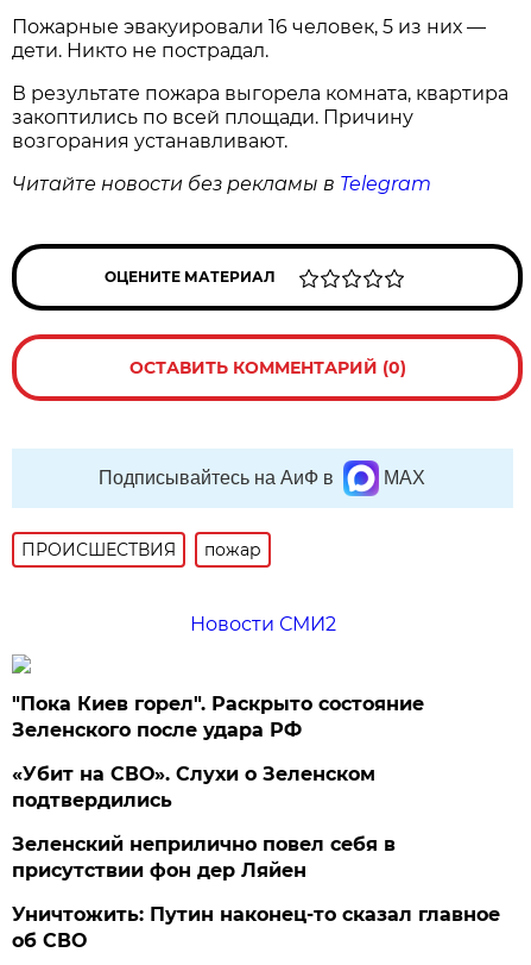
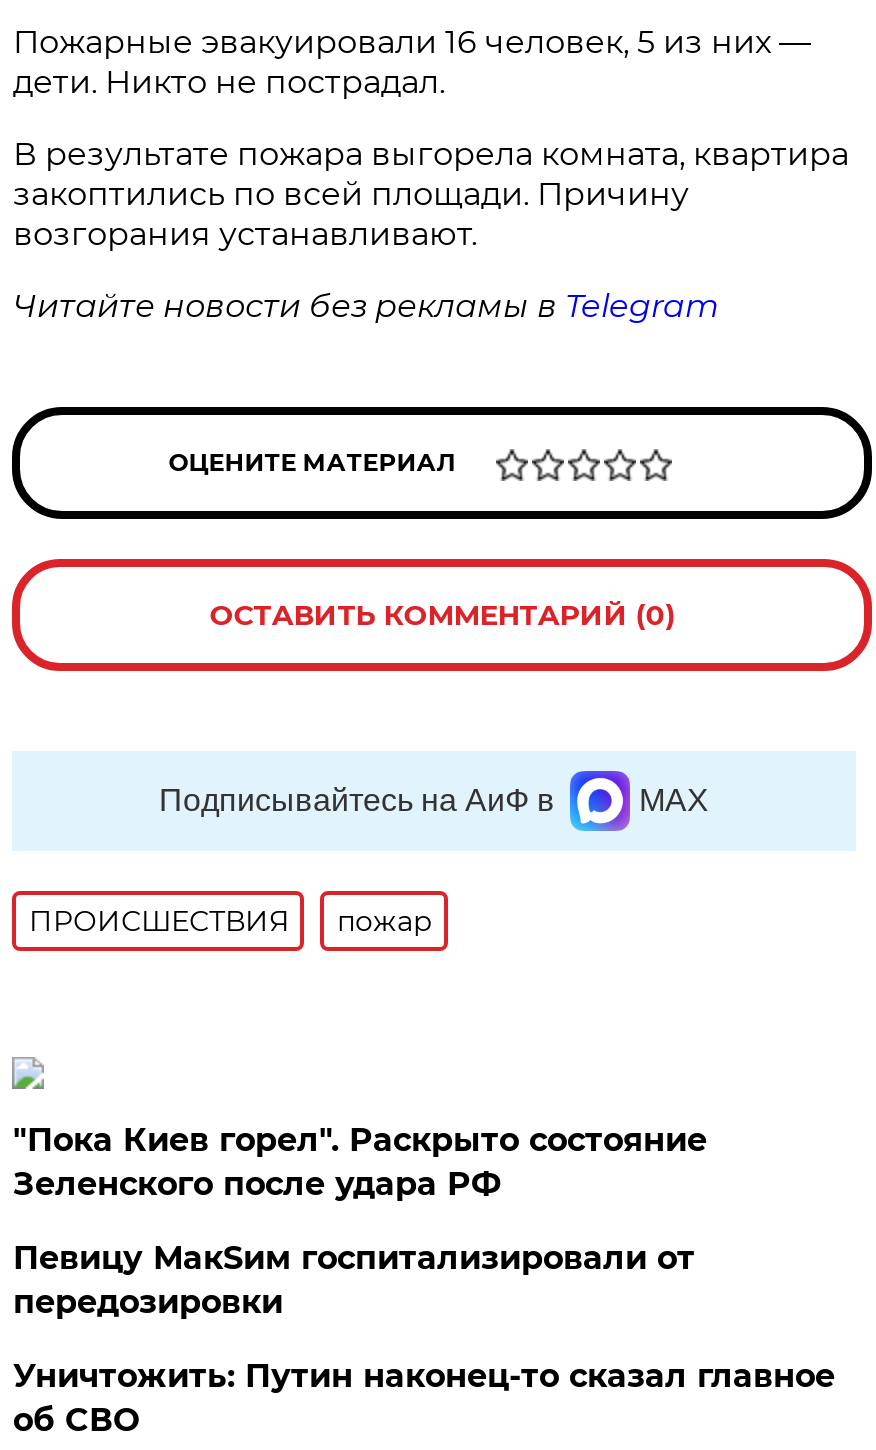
- Новости СМИ2

- «Убит на СВО». Слухи о Зеленском
- подтвердились
- Зеленский неприлично повел cебя в
- присутствии фон дер Ляйен
+ Певицу МакSим госпитализировали от
+ передозировки
